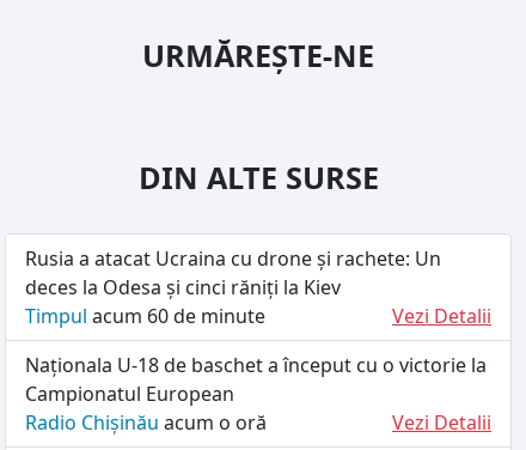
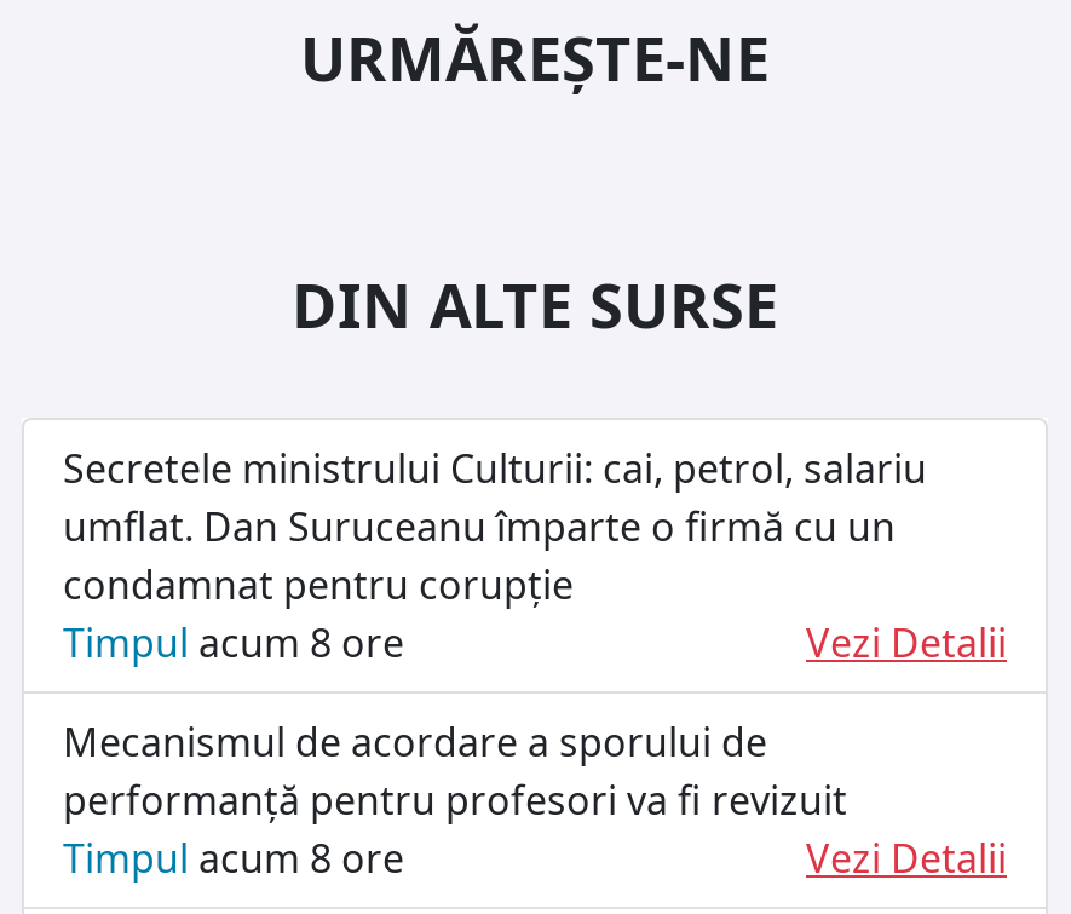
- Rusia a atacat Ucraina cu drone și rachete: Un
- deces la Odesa și cinci răniți la Kiev
- Timpul acum 60 de minute
+ Secretele ministrului Culturii: cai, petrol, salariu
+ umflat. Dan Suruceanu împarte o firmă cu un
+ condamnat pentru corupție
+ Timpul acum 8 ore

- Naționala U-18 de baschet a început cu o victorie la
- Campionatul European
- Radio Chișinău acum o oră
+ Mecanismul de acordare a sporului de
+ performanță pentru profesori va fi revizuit
+ Timpul acum 8 ore
